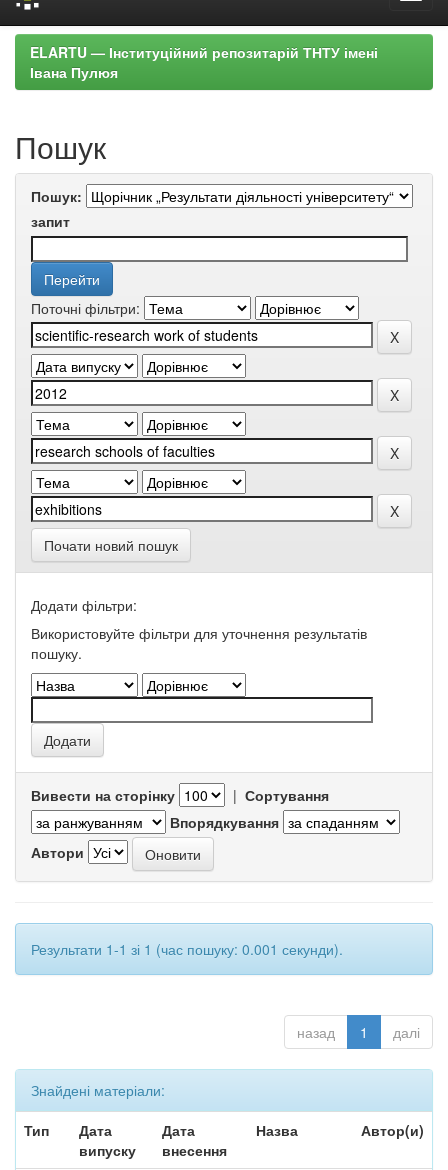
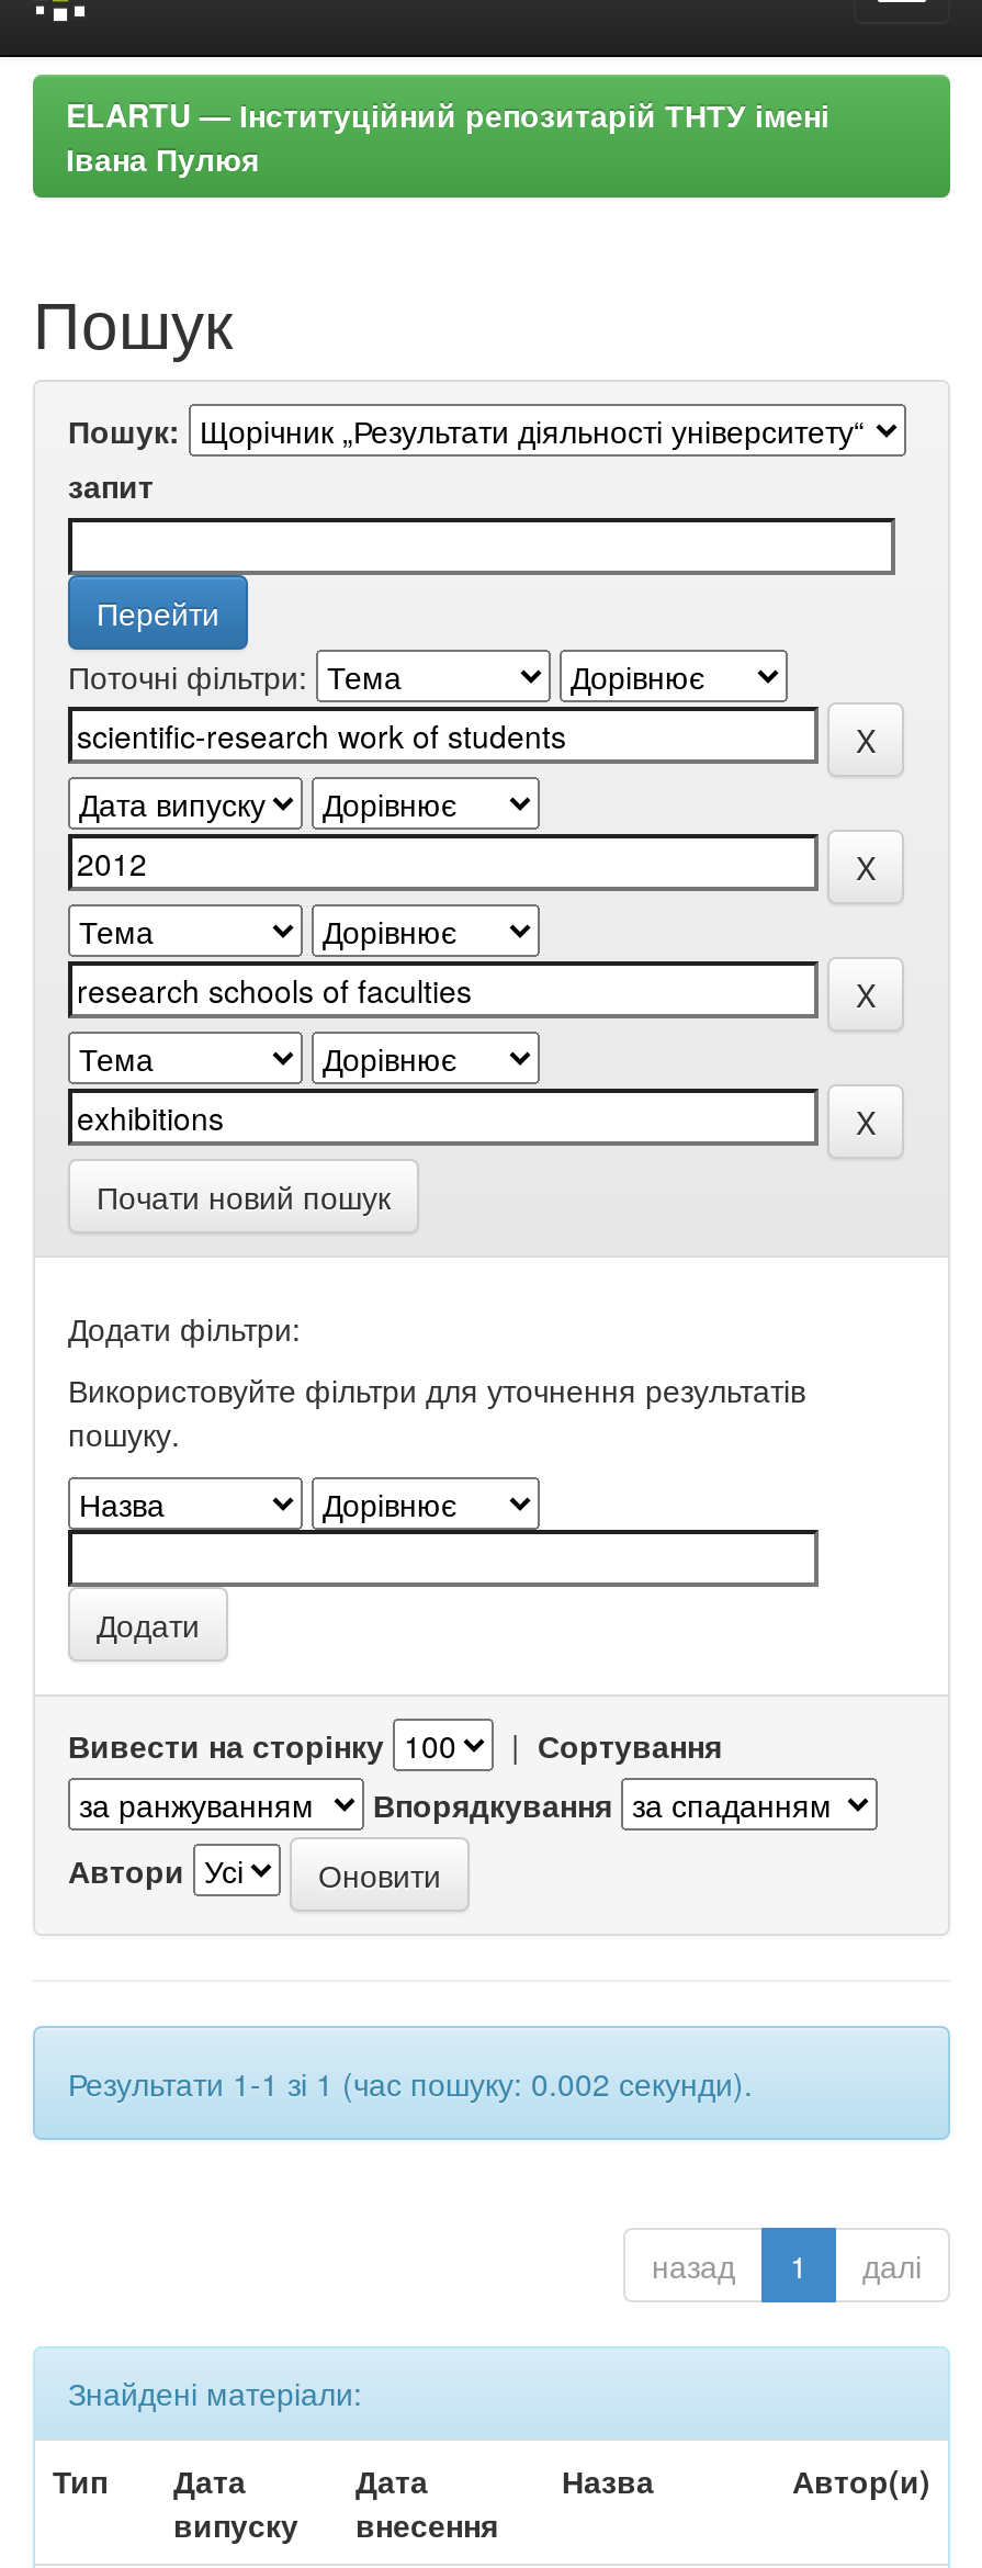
- Результати 1-1 зі 1 (час пошуку: 0.001 секунди).
+ Результати 1-1 зі 1 (час пошуку: 0.002 секунди).
